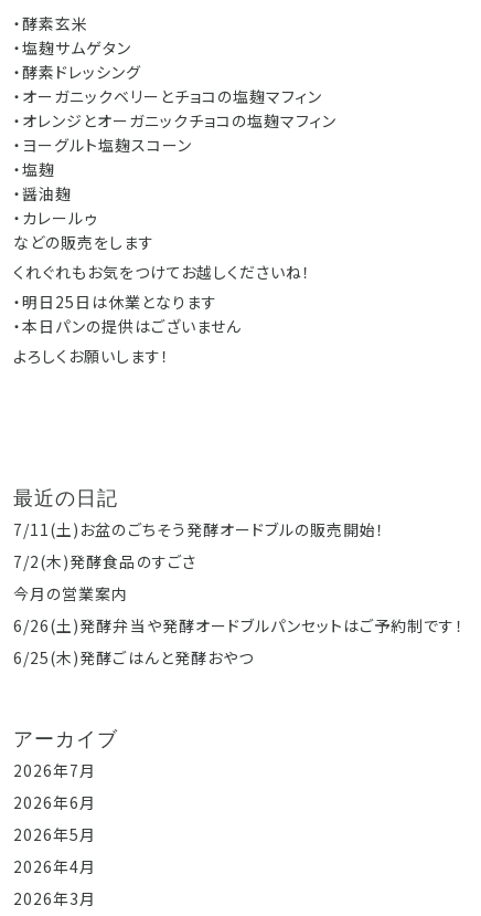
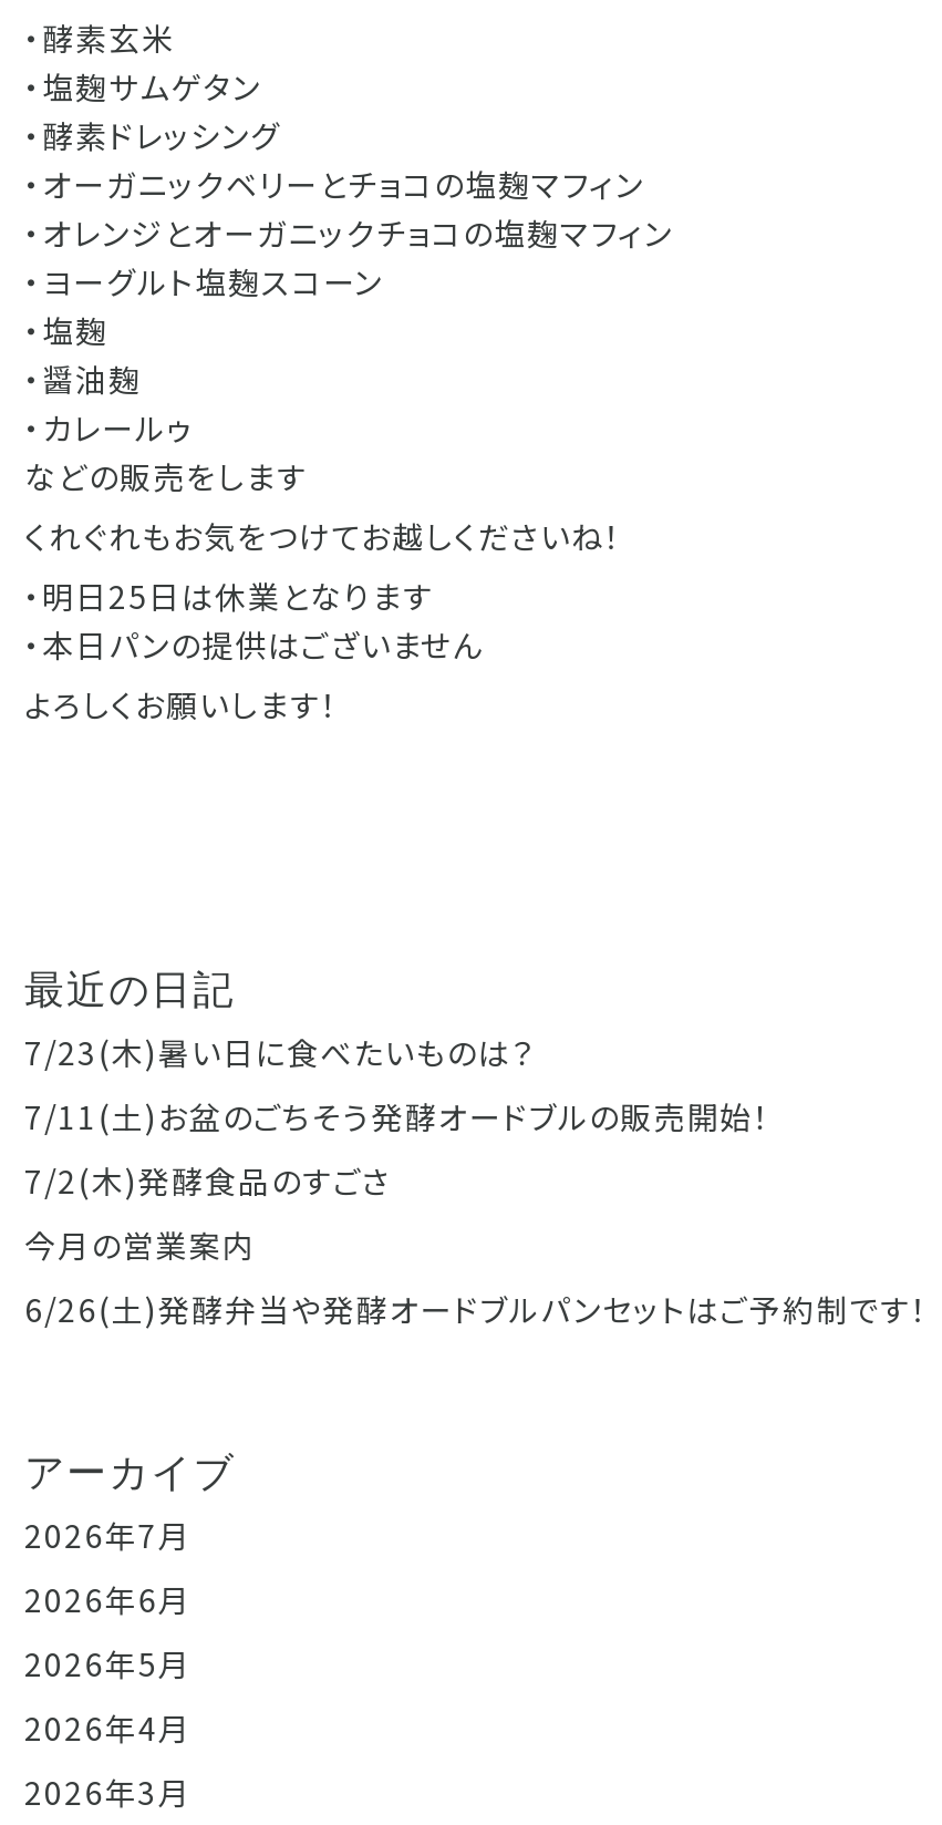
+ 7/23(木)暑い日に食べたいものは？

moved down: 7/11(土)お盆のごちそう発酵オードブルの販売開始！ | 7/2(木)発酵食品のすごさ | 今月の営業案内 | 6/26(土)発酵弁当や発酵オードブルパンセットはご予約制です！

- 6/25(木)発酵ごはんと発酵おやつ
